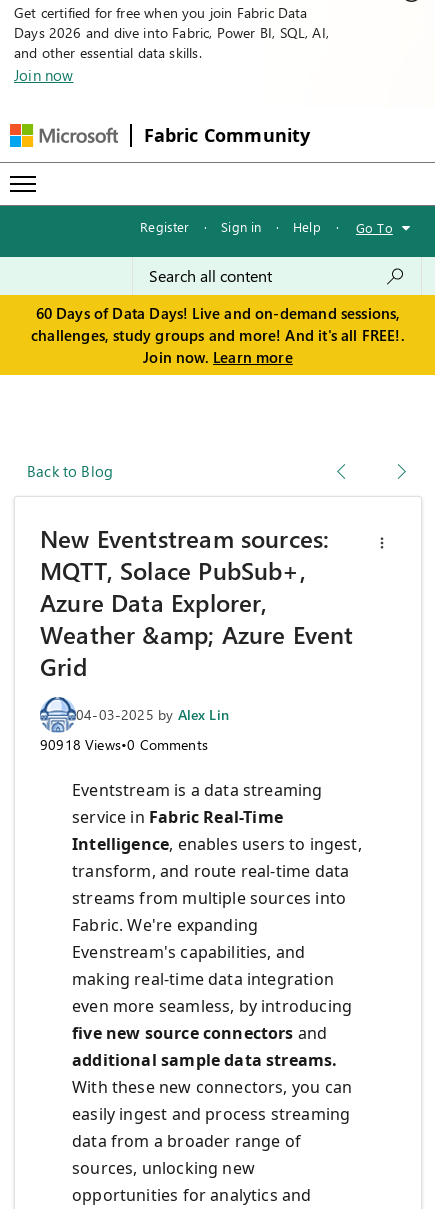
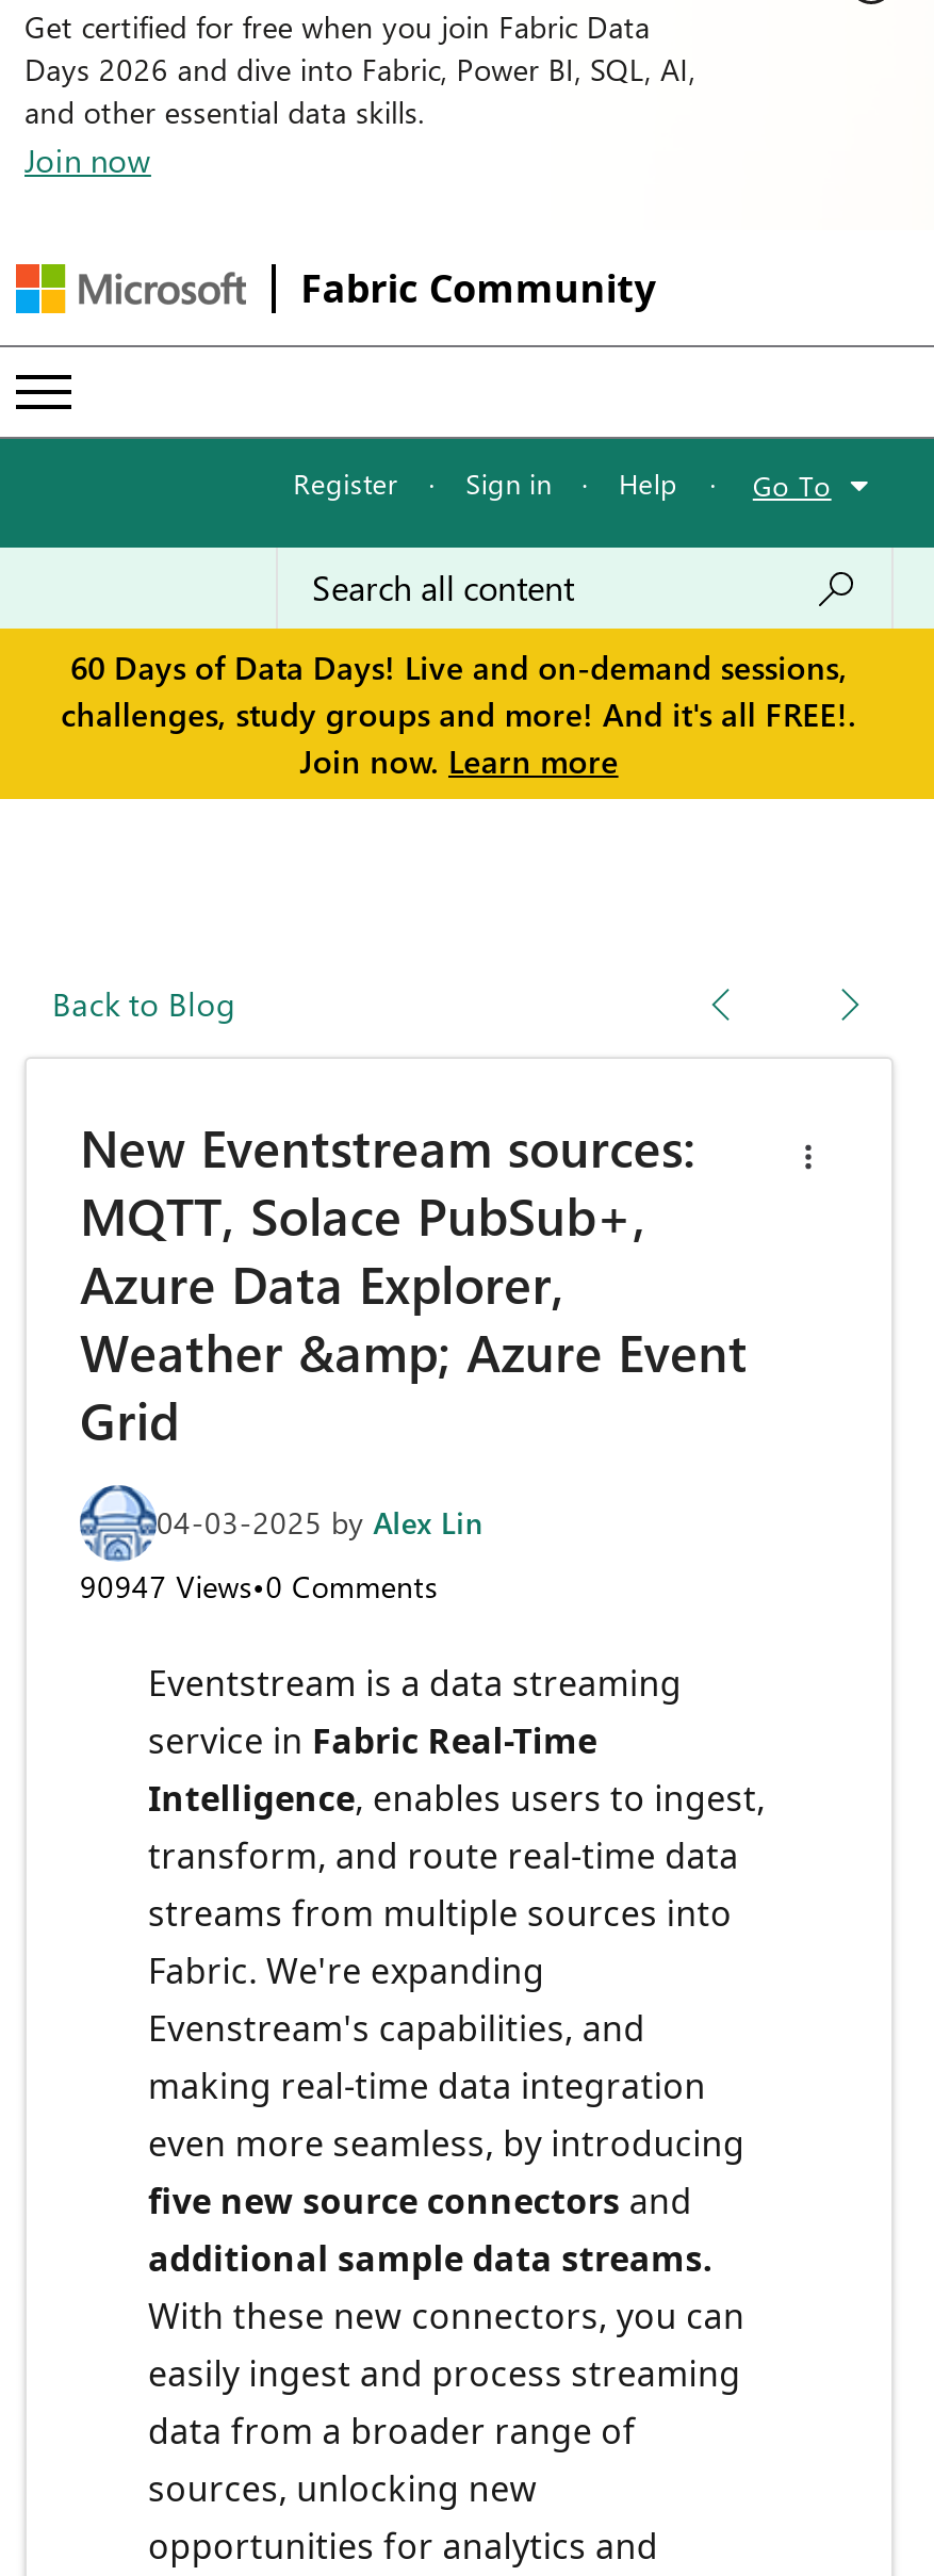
- 90918 Views•0 Comments
+ 90947 Views•0 Comments
